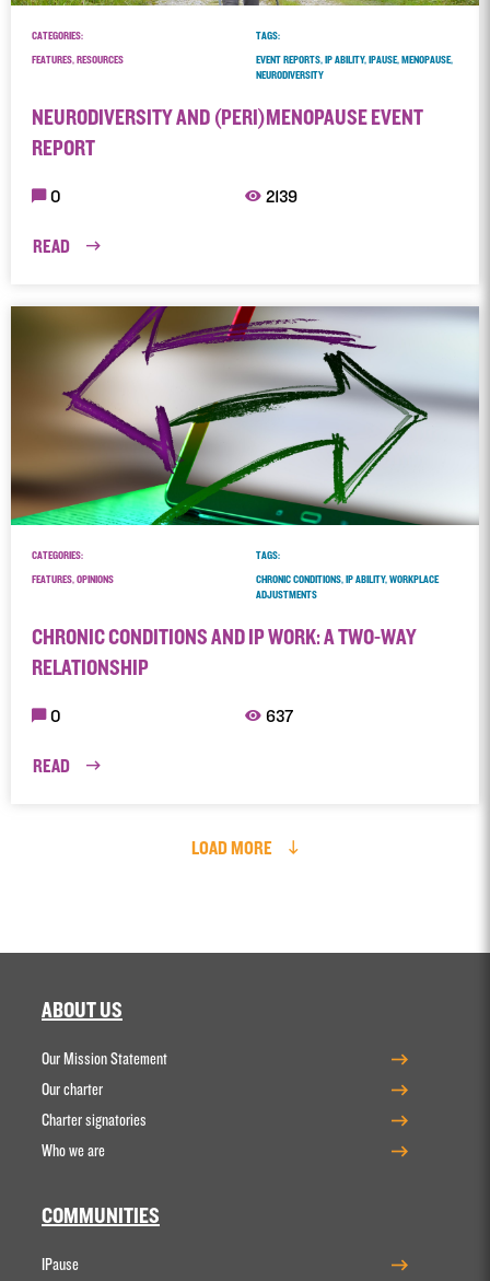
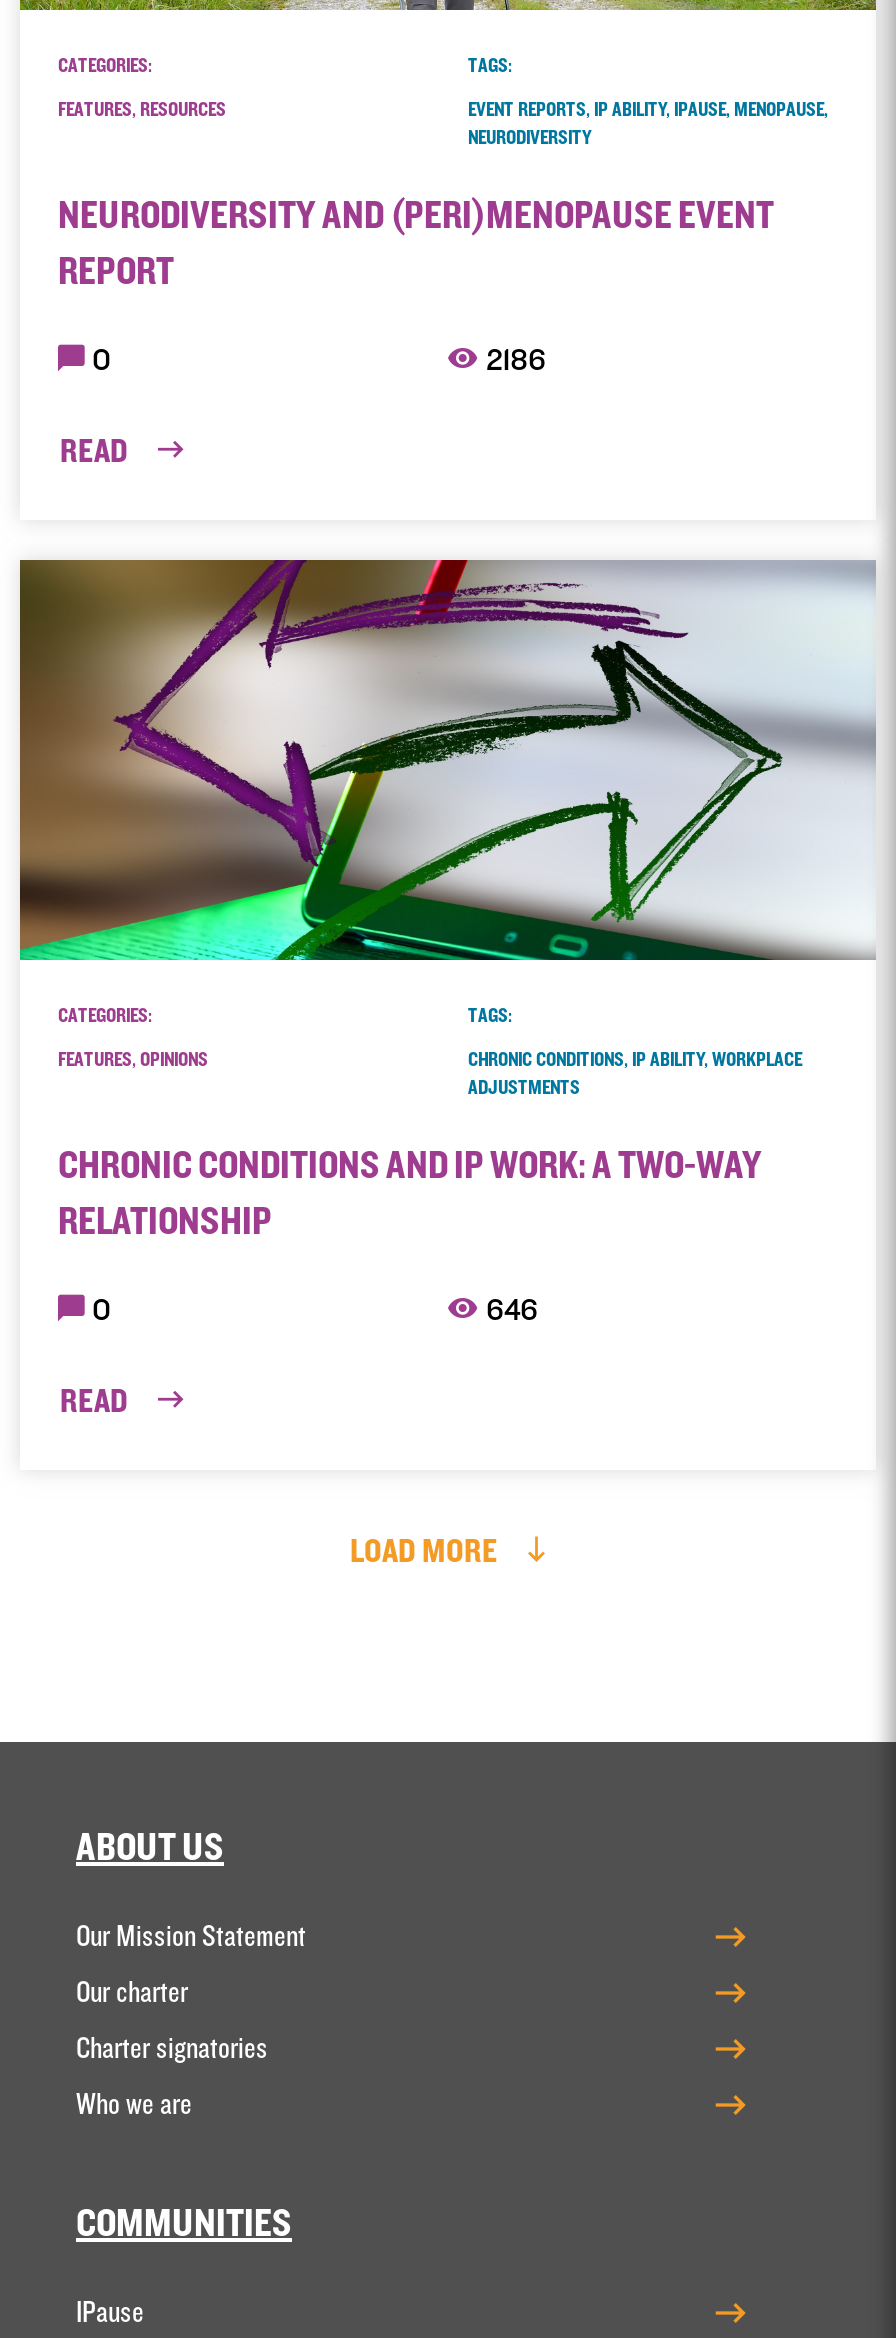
- 2139
+ 2186

- 637
+ 646
